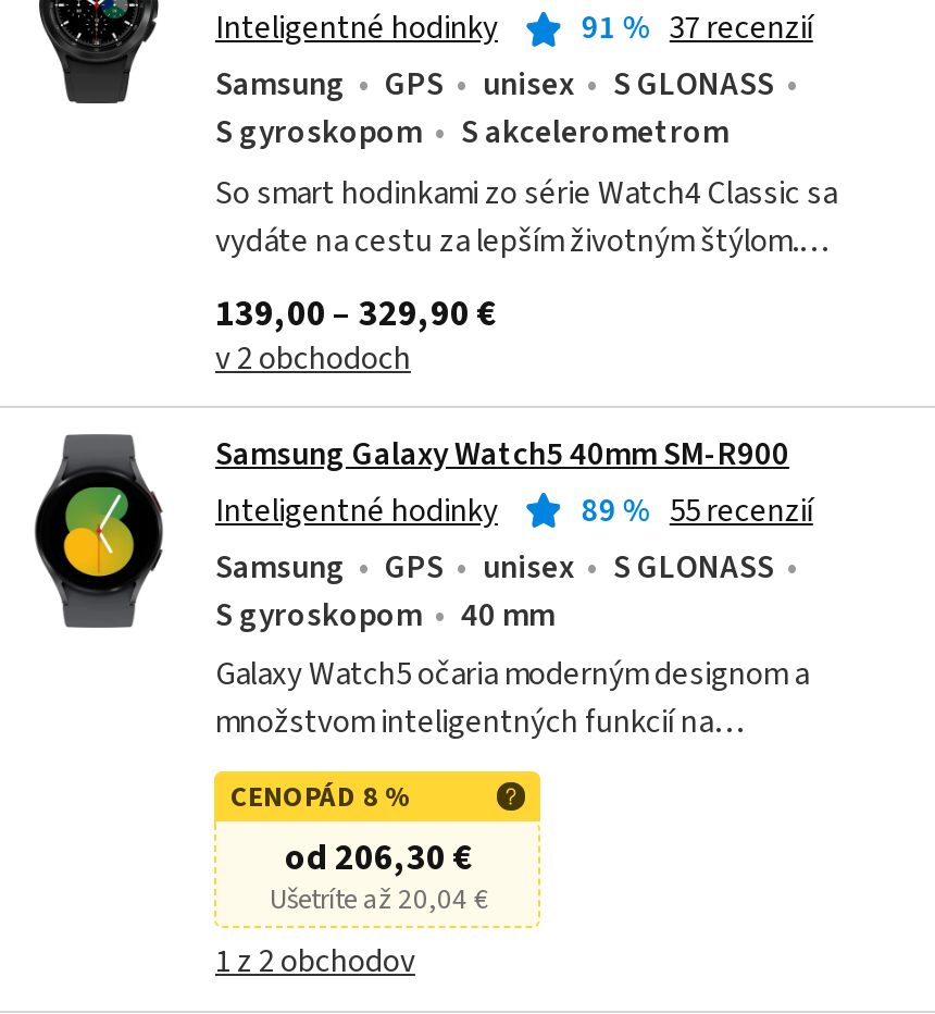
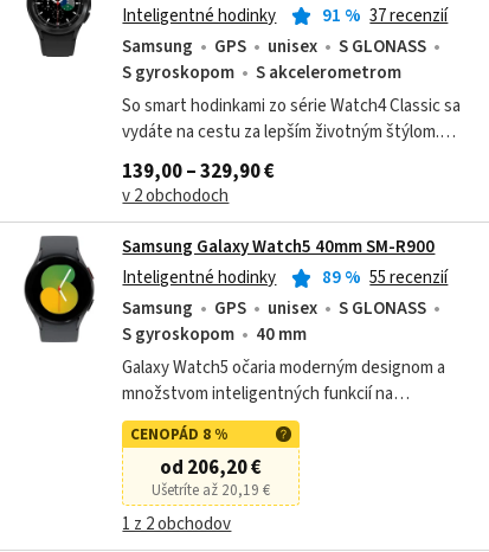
- od 206,30 €
+ od 206,20 €

- Ušetríte až 20,04 €
+ Ušetríte až 20,19 €
